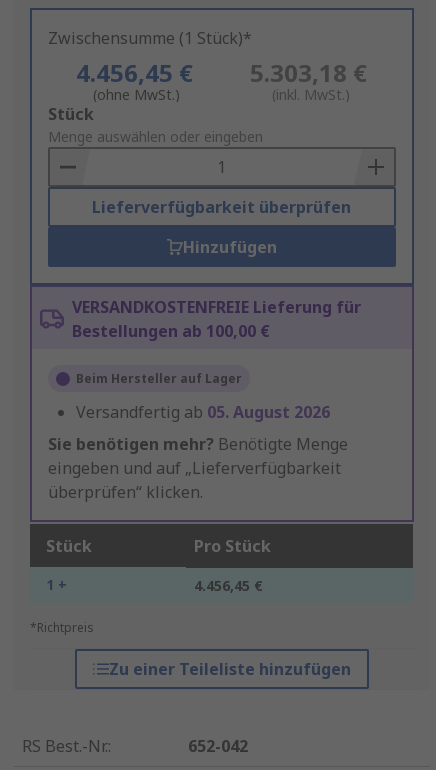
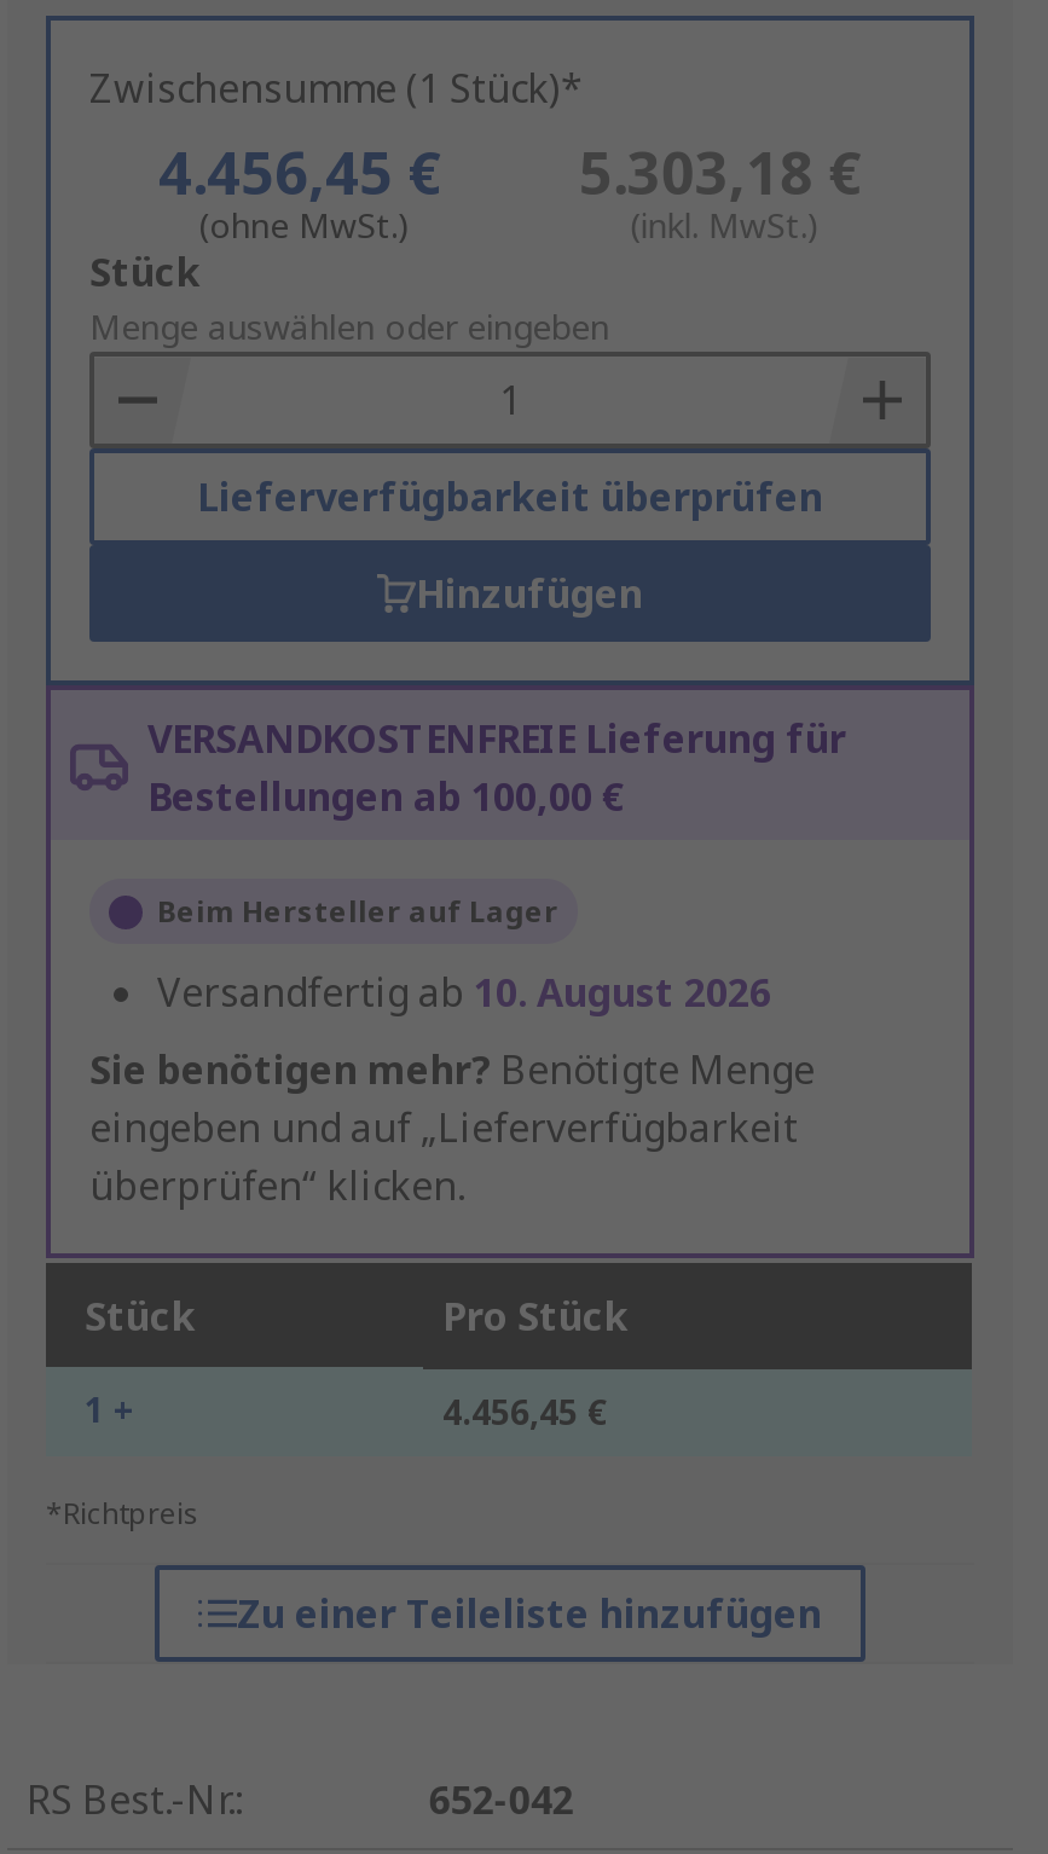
- Versandfertig ab 05. August 2026
+ Versandfertig ab 10. August 2026
